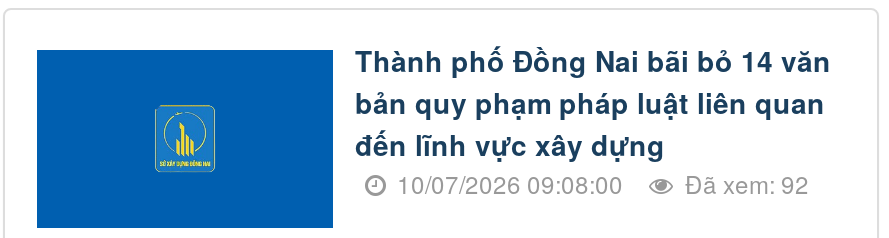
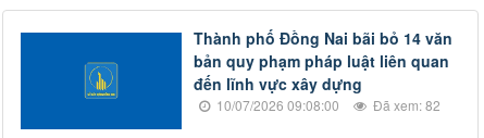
- 10/07/2026 09:08:00 Đã xem: 92
+ 10/07/2026 09:08:00 Đã xem: 82
